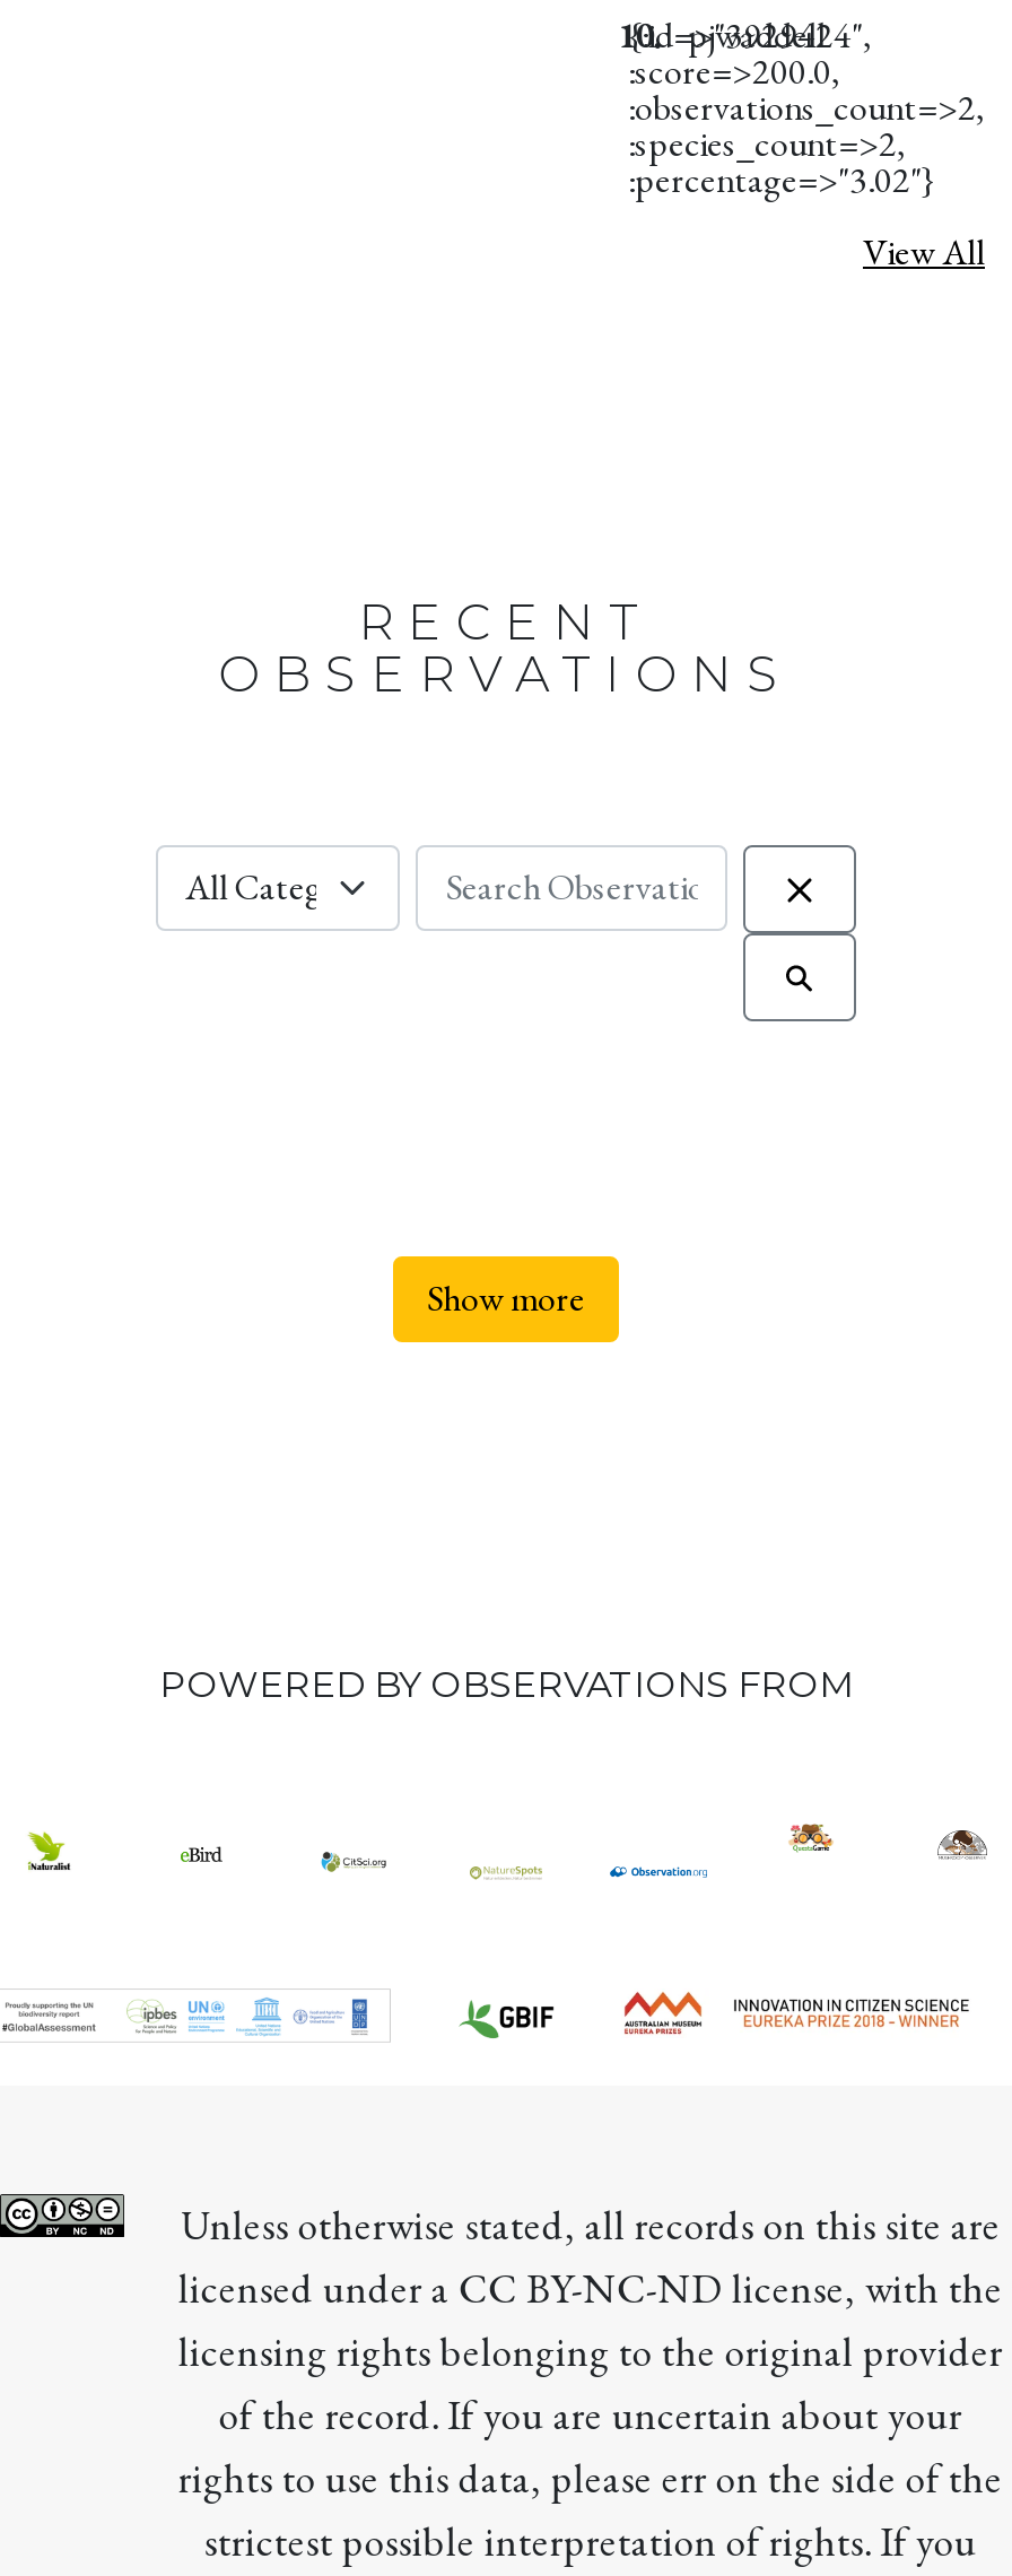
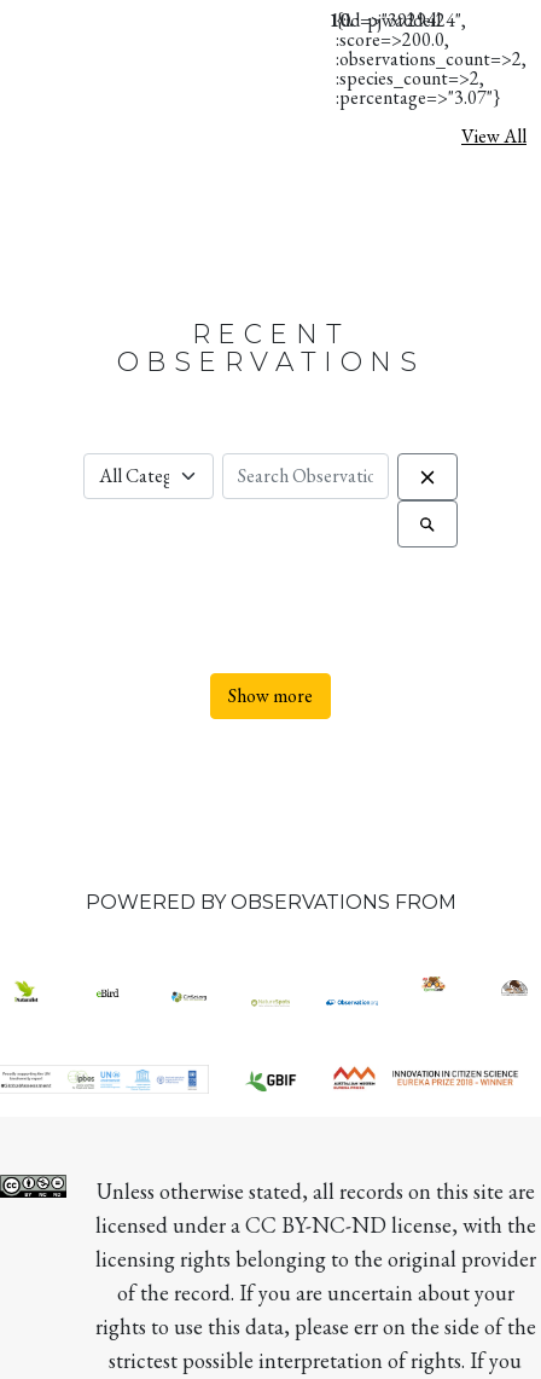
- :percentage=>"3.02"}
+ :percentage=>"3.07"}
